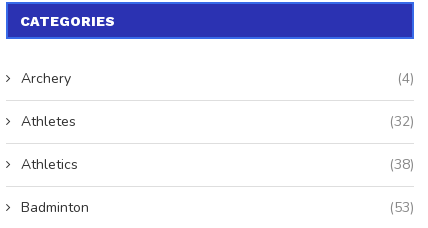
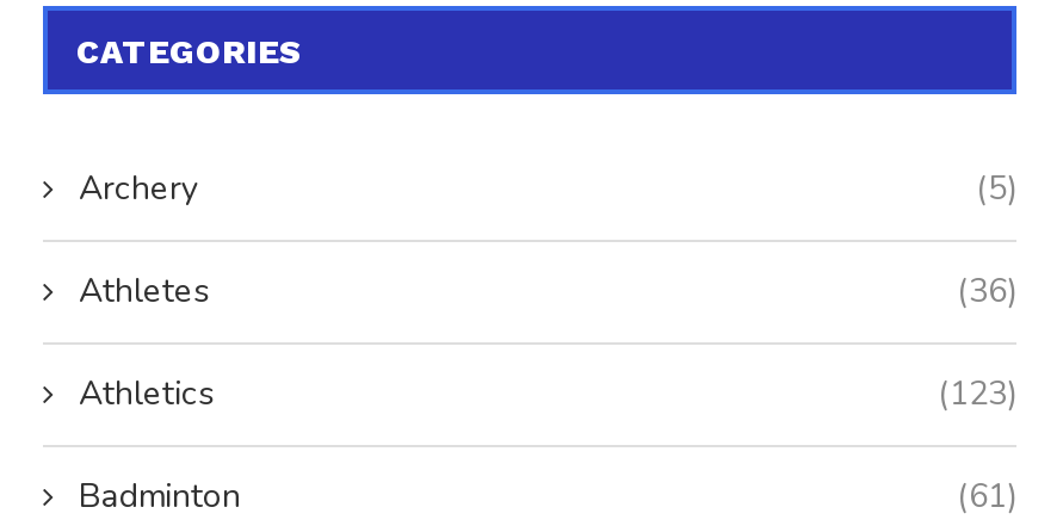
- (4)
+ (5)

- (32)
+ (36)

- (38)
+ (123)

- (53)
+ (61)
